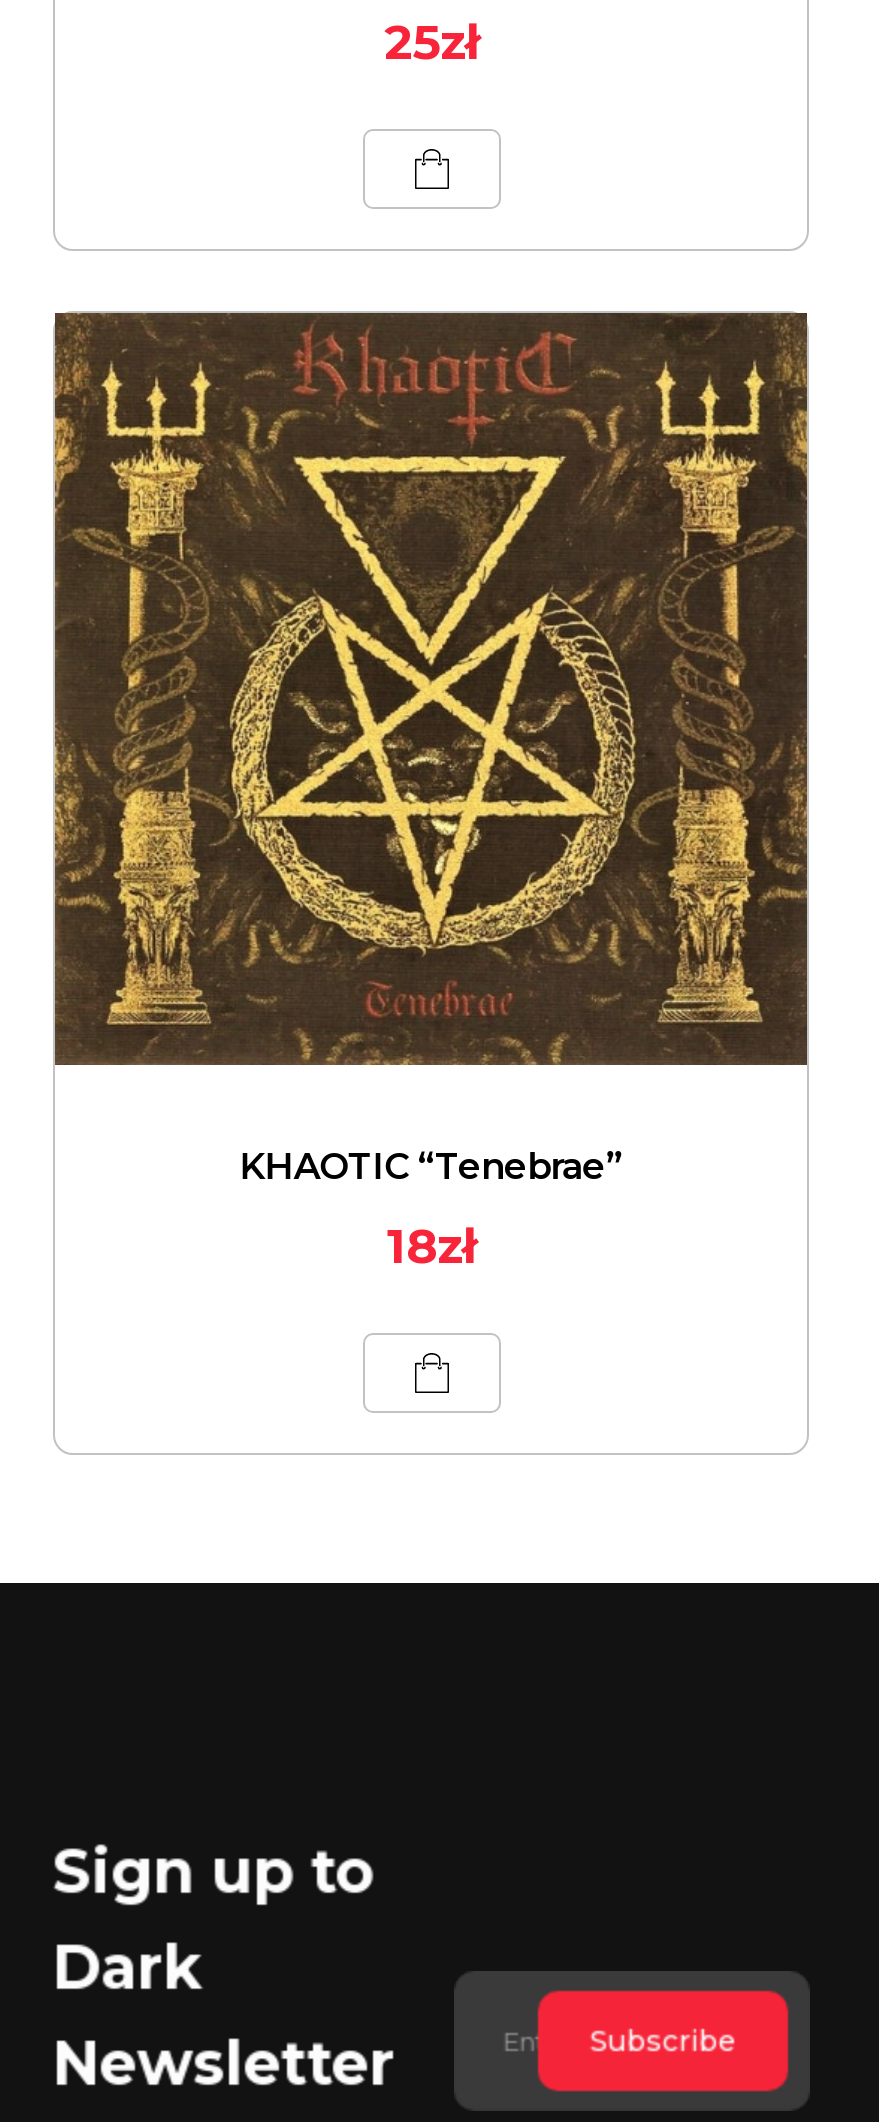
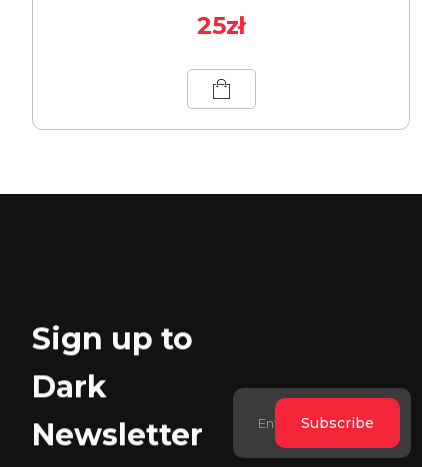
- [image]
- KHAOTIC “Tenebrae”
- 18zł
